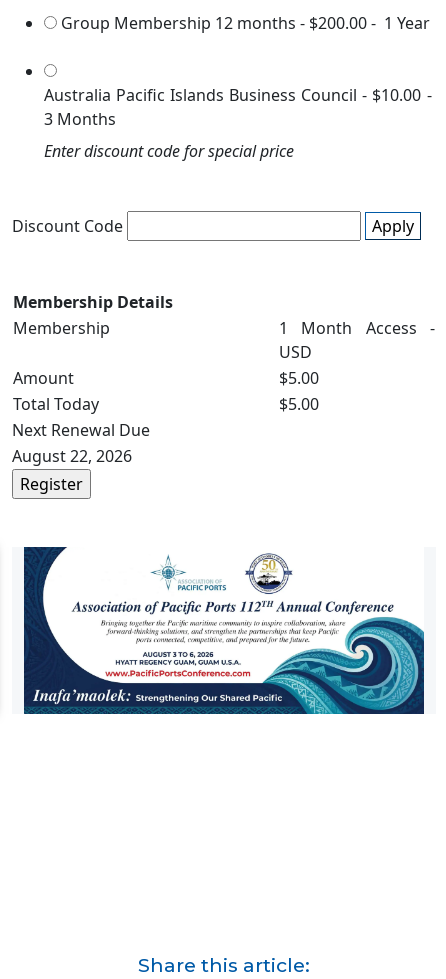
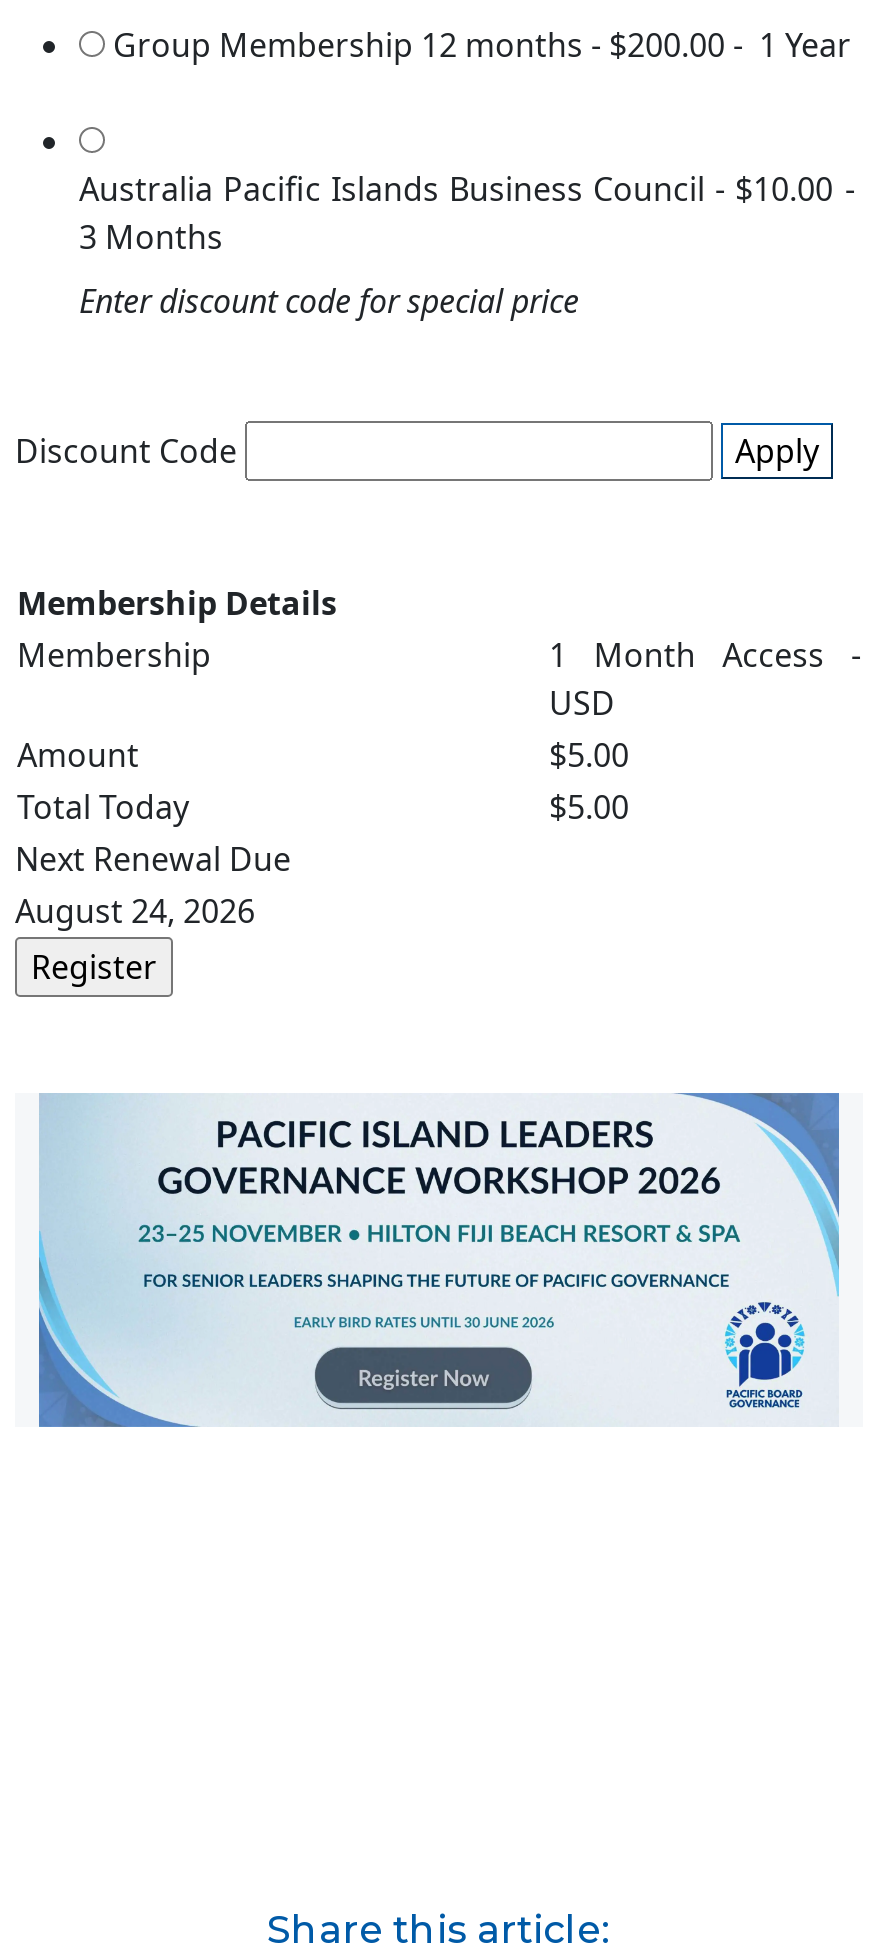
- August 22, 2026
+ August 24, 2026

- [image]
+ [image]
